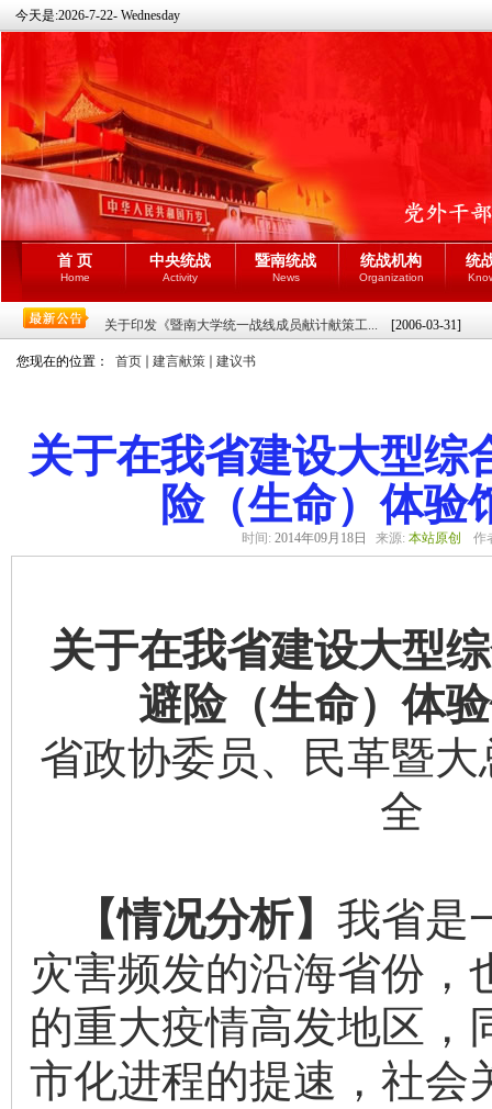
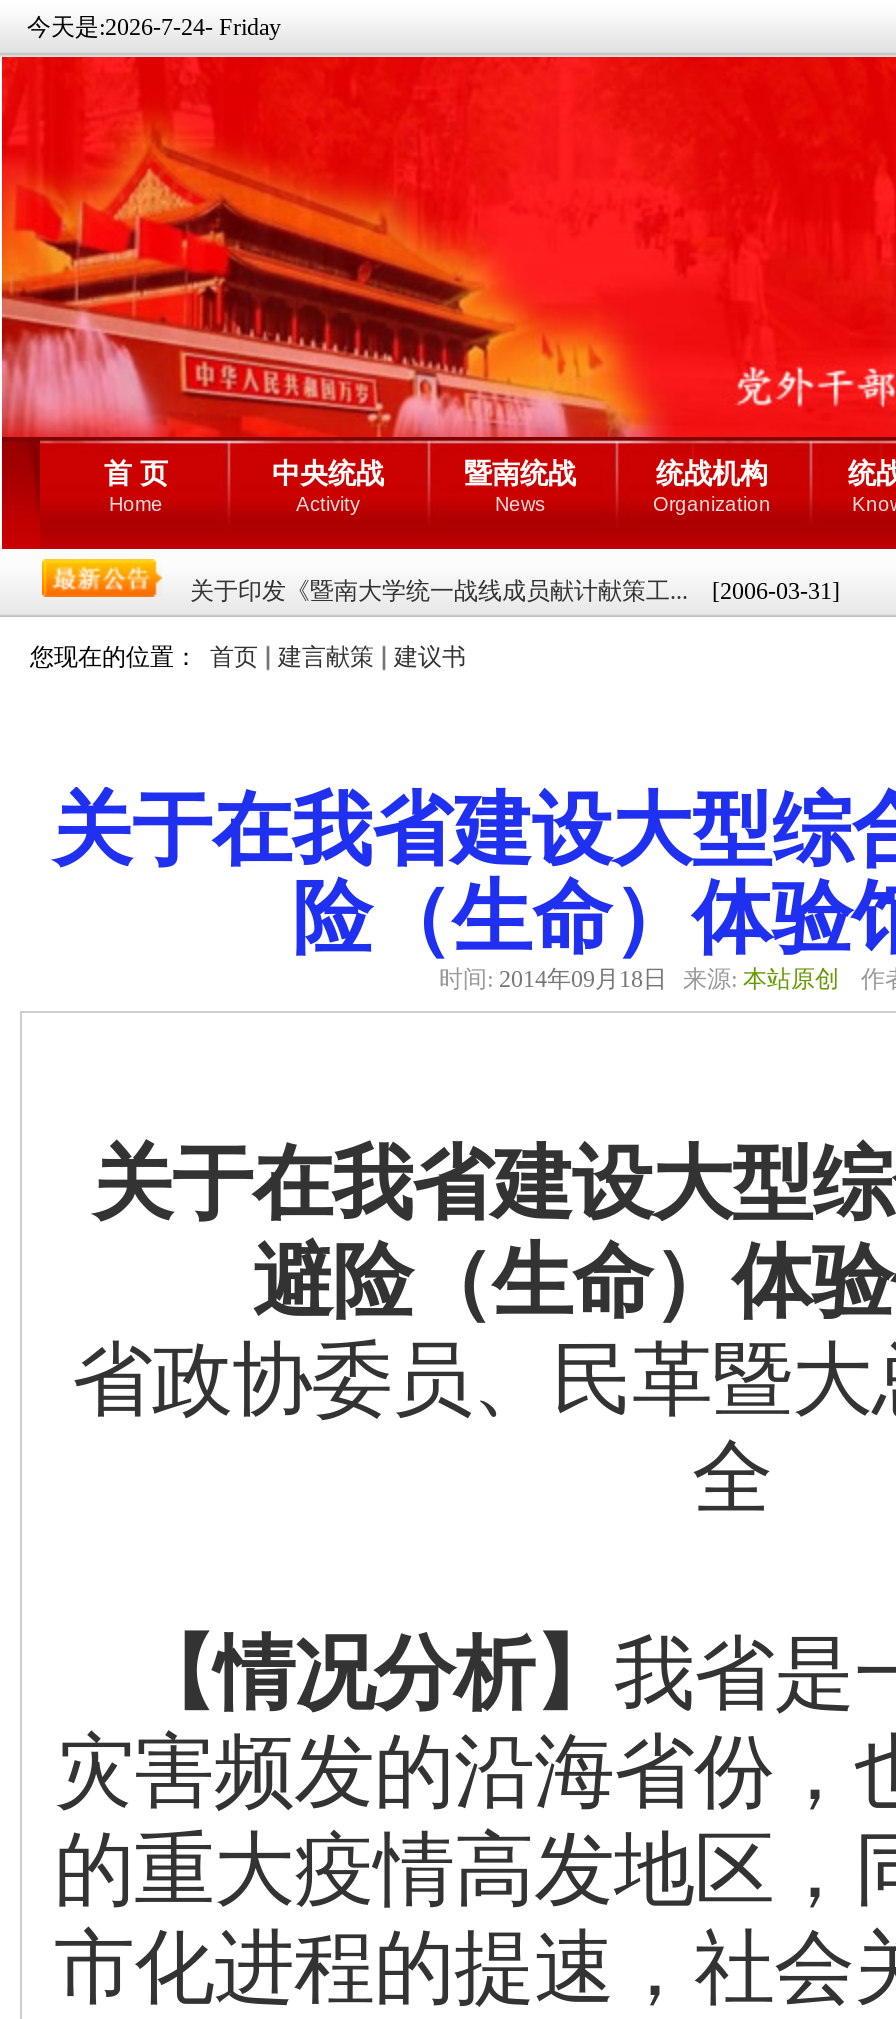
- 今天是:2026-7-22- Wednesday
+ 今天是:2026-7-24- Friday
